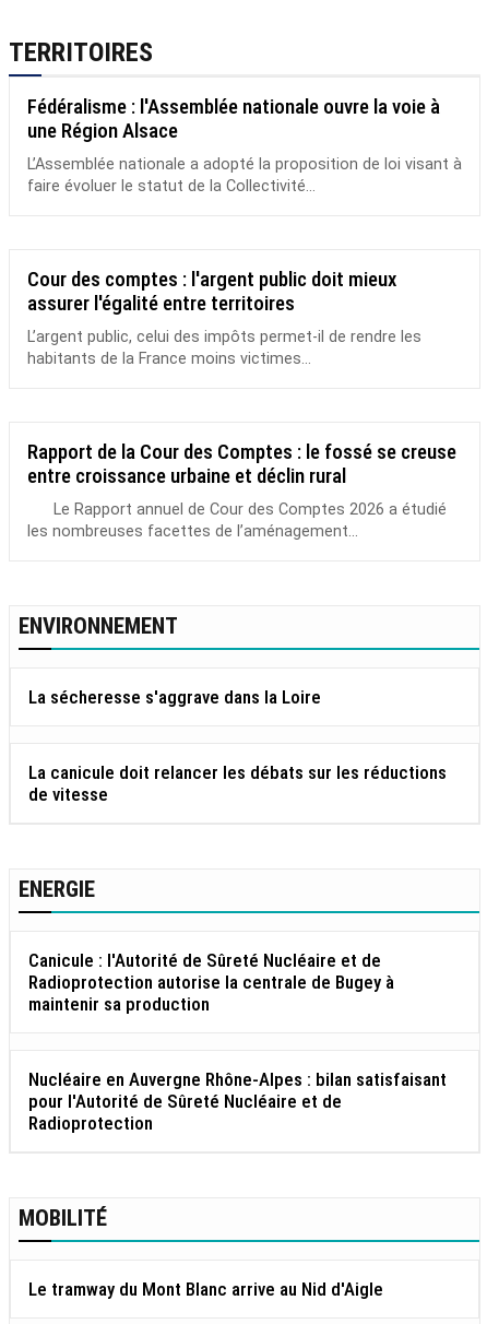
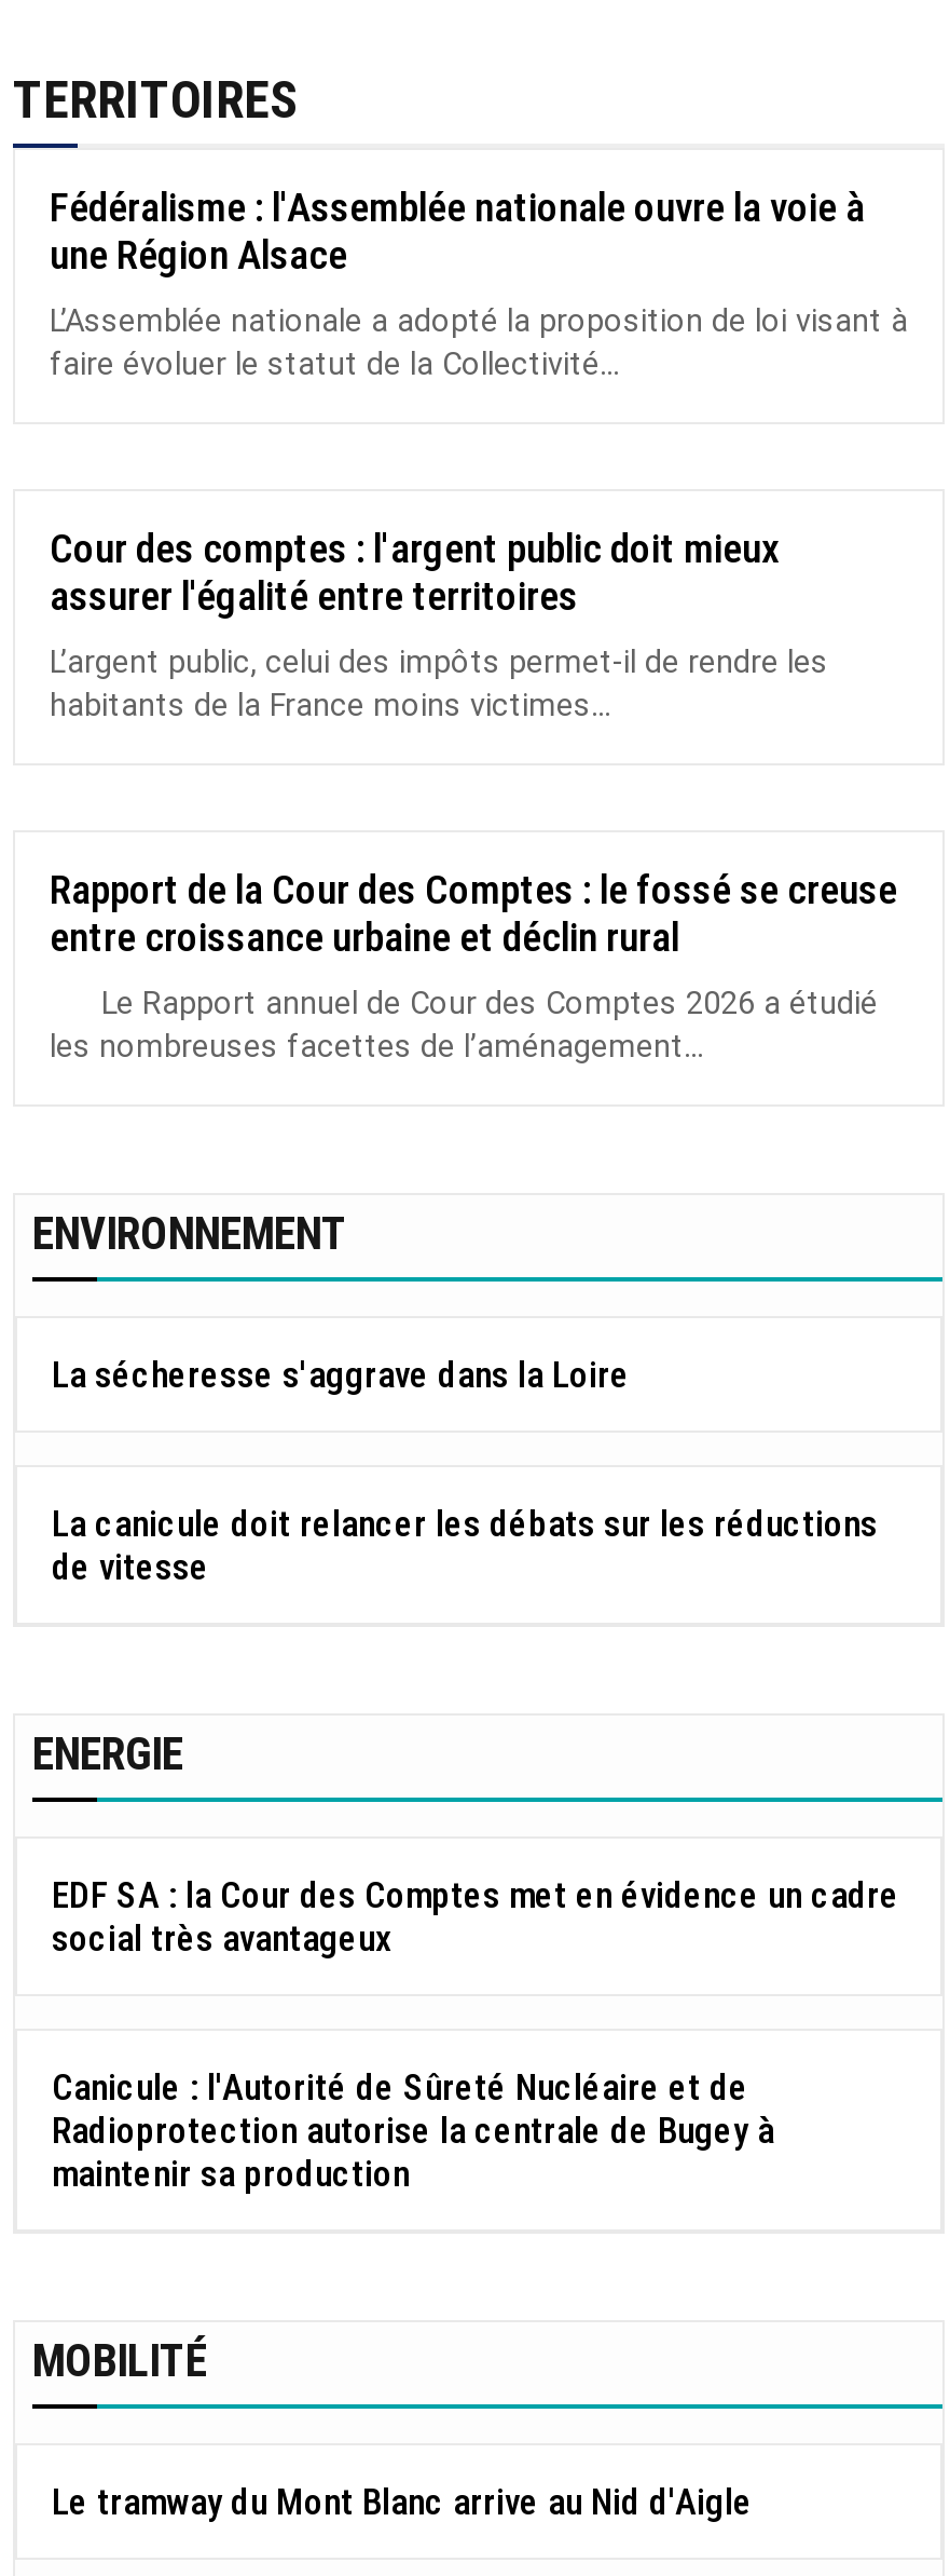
+ EDF SA : la Cour des Comptes met en évidence un cadre
+ social très avantageux

moved down: Canicule : l'Autorité de Sûreté Nucléaire et de | Radioprotection autorise la centrale de Bugey à | maintenir sa production

- Nucléaire en Auvergne Rhône-Alpes : bilan satisfaisant
- pour l'Autorité de Sûreté Nucléaire et de
- Radioprotection
